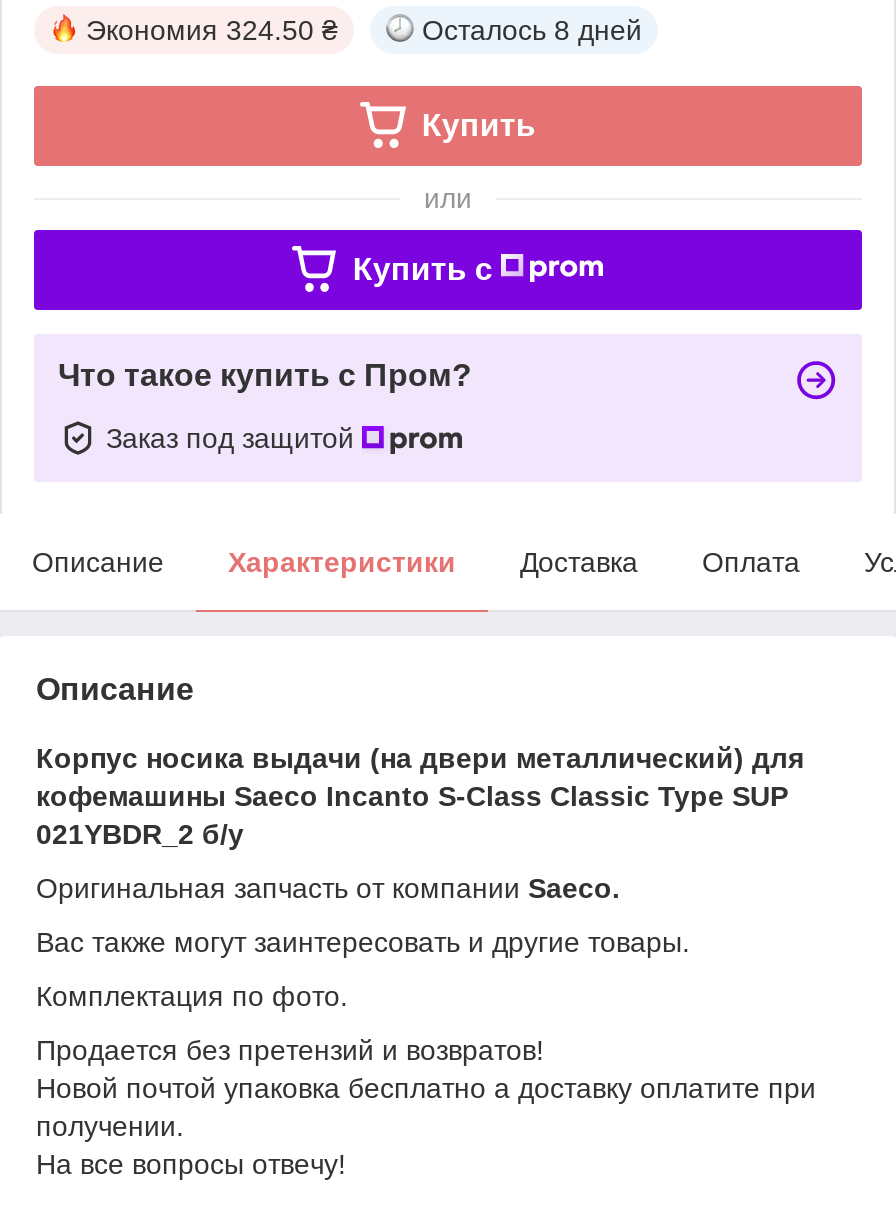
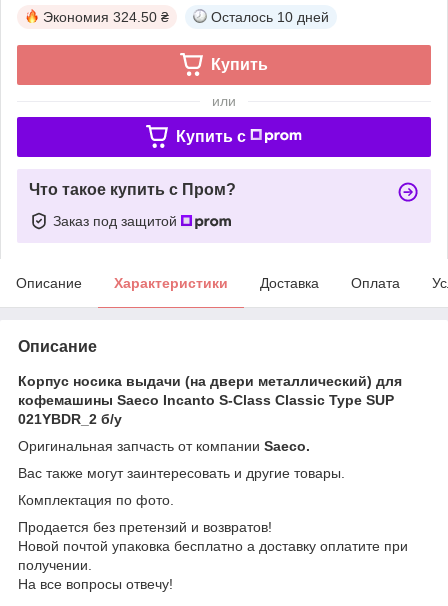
- Осталось 8 дней
+ Осталось 10 дней
